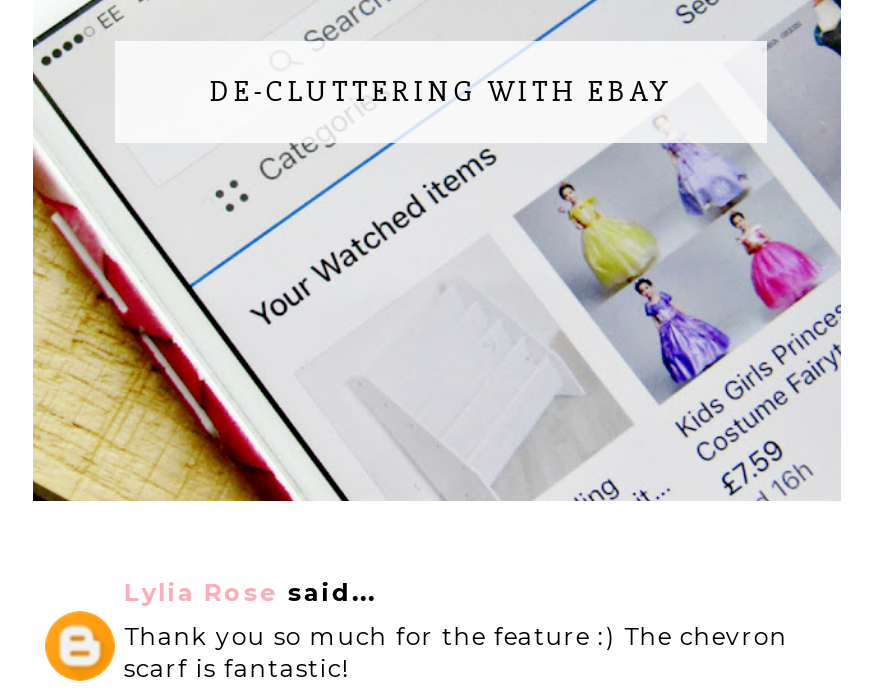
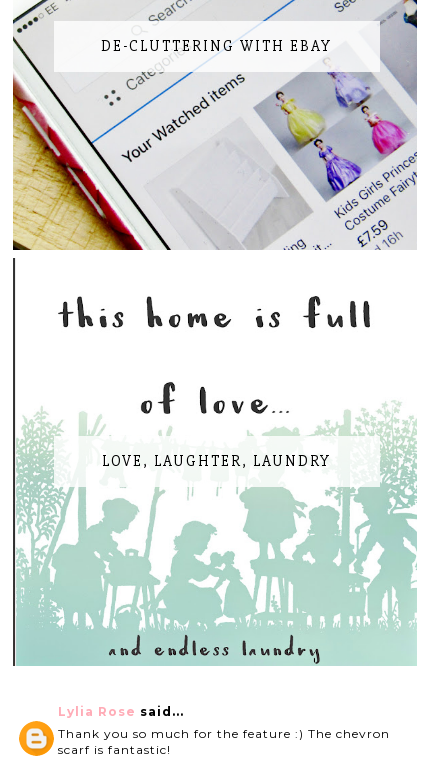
+ [image]
+ LOVE, LAUGHTER, LAUNDRY
